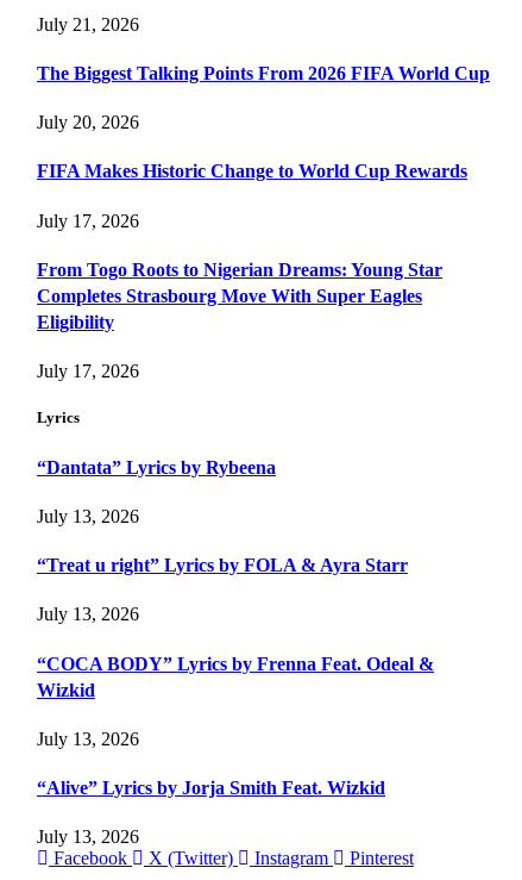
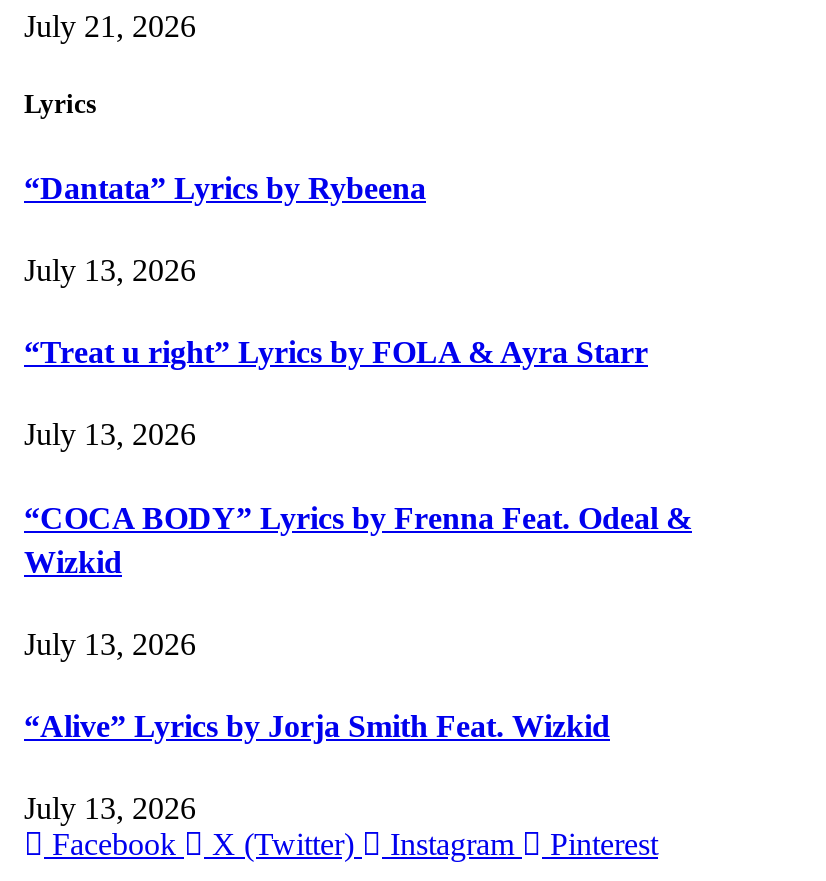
- The Biggest Talking Points From 2026 FIFA World Cup
- July 20, 2026
- FIFA Makes Historic Change to World Cup Rewards
- July 17, 2026
- From Togo Roots to Nigerian Dreams: Young Star
- Completes Strasbourg Move With Super Eagles
- Eligibility
- July 17, 2026
